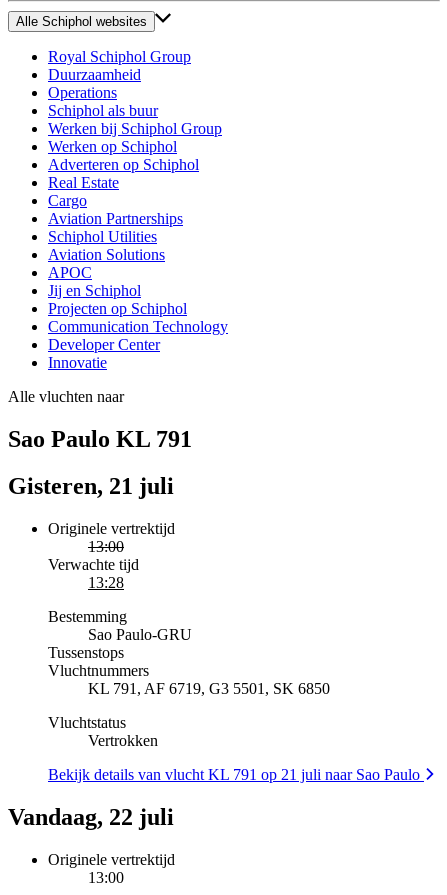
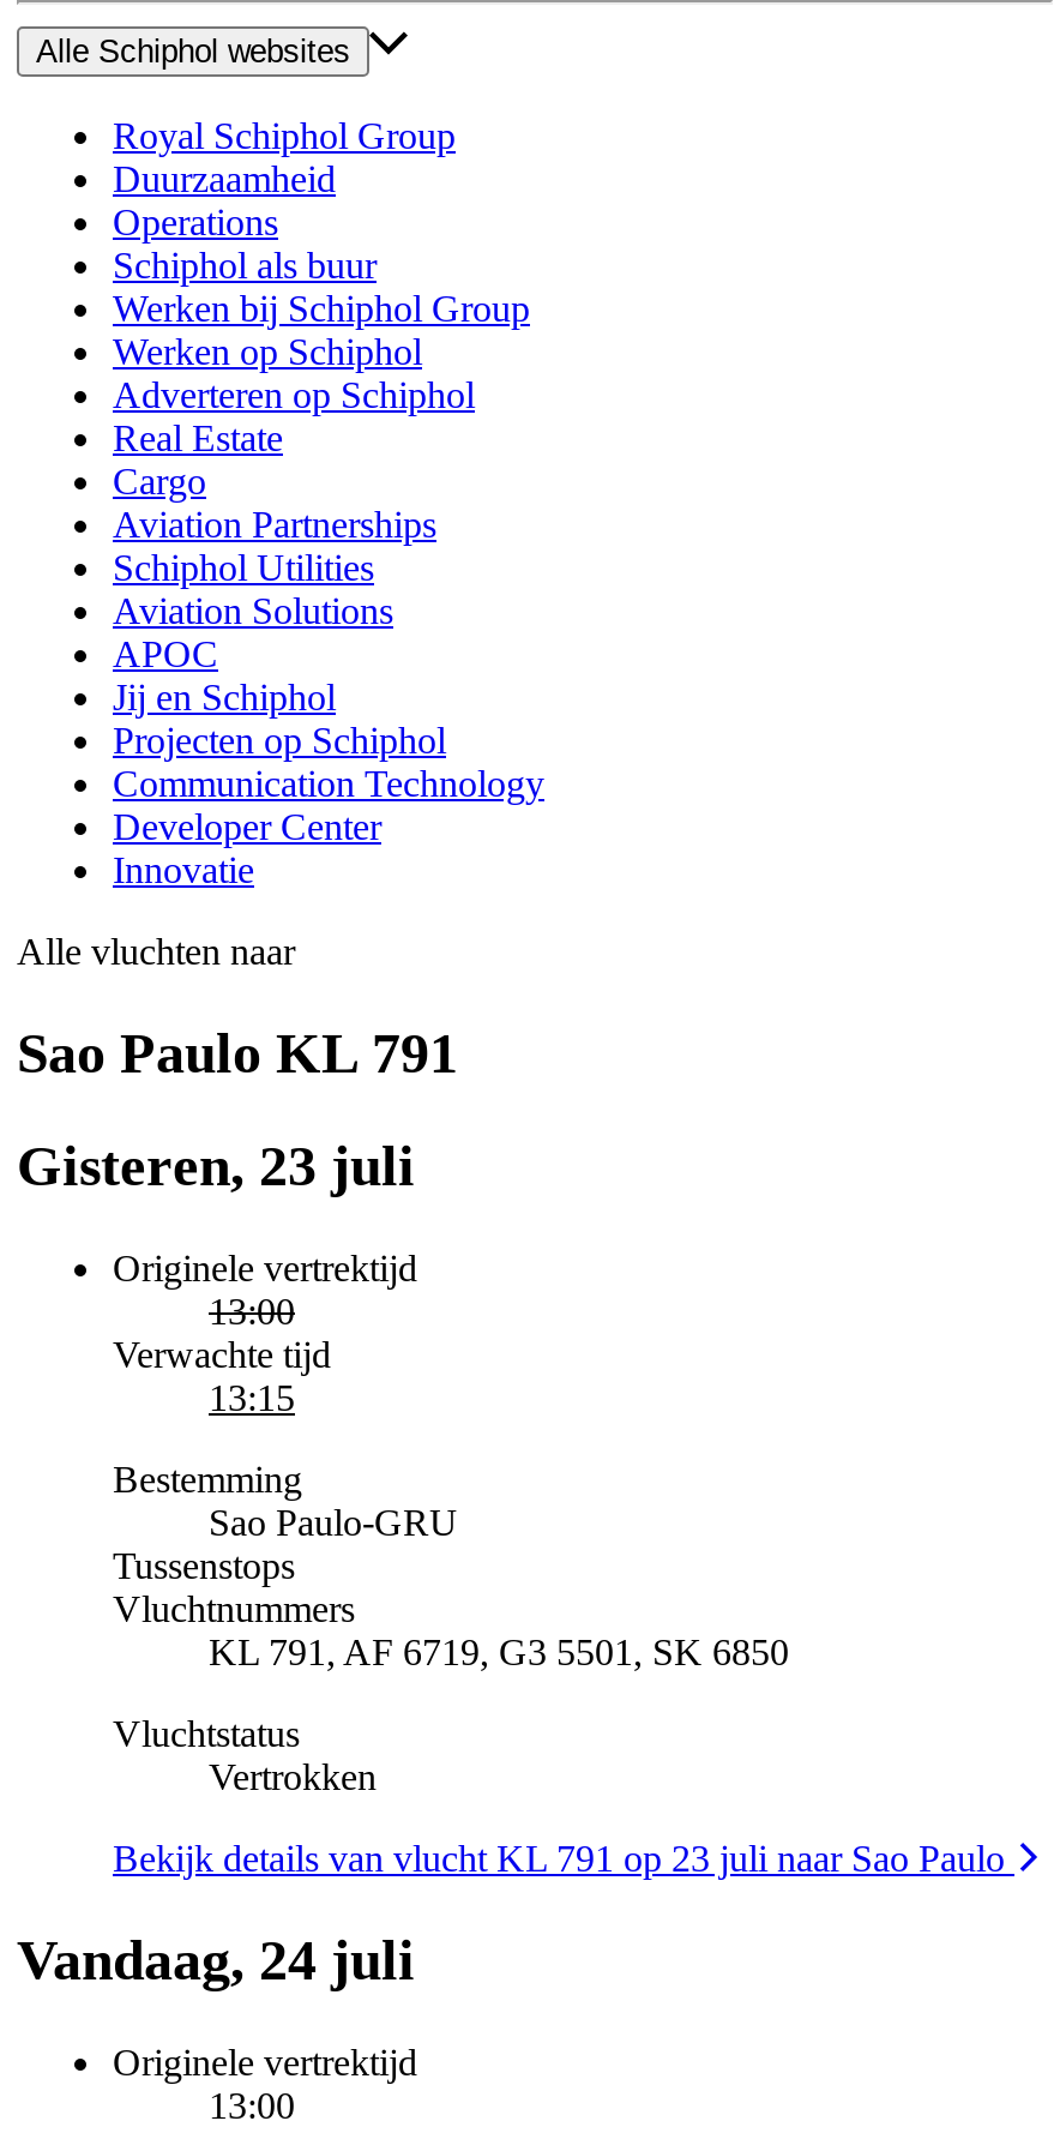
- Gisteren, 21 juli
+ Gisteren, 23 juli

- 13:28
+ 13:15

- Bekijk details van vlucht KL 791 op 21 juli naar Sao Paulo
+ Bekijk details van vlucht KL 791 op 23 juli naar Sao Paulo

- Vandaag, 22 juli
+ Vandaag, 24 juli
